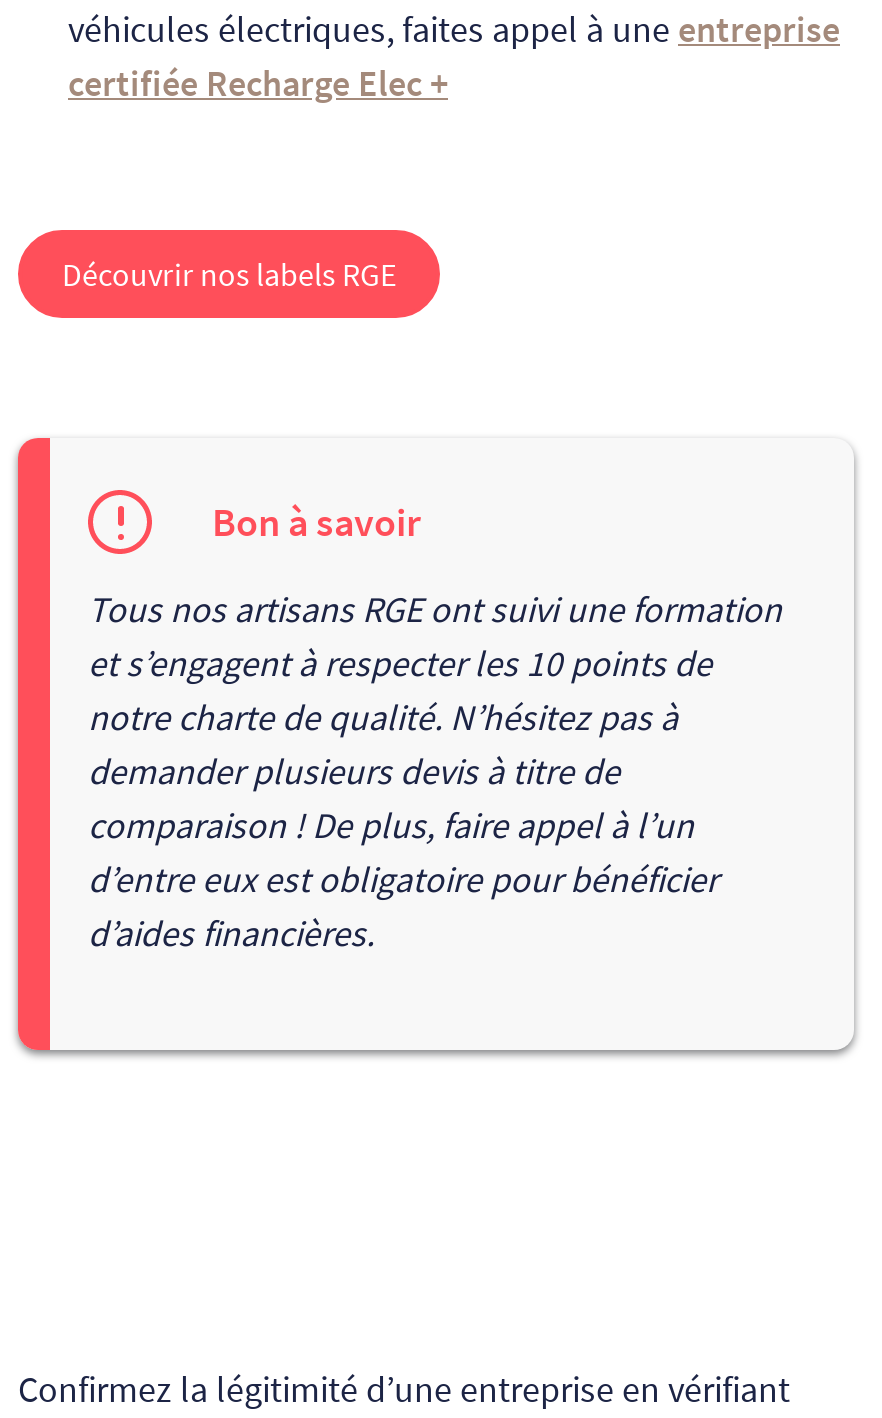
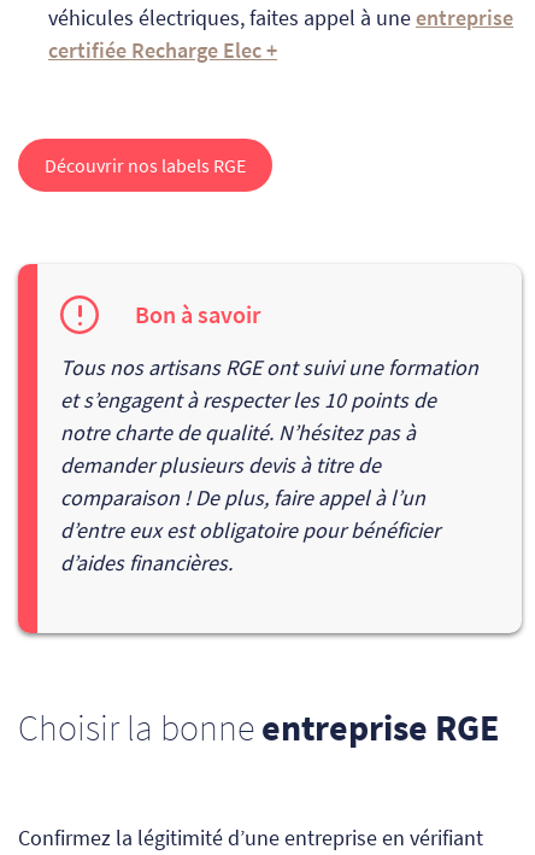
+ Choisir la bonne entreprise RGE
